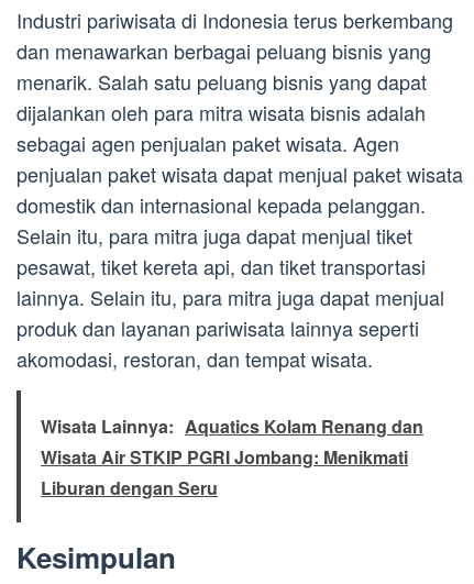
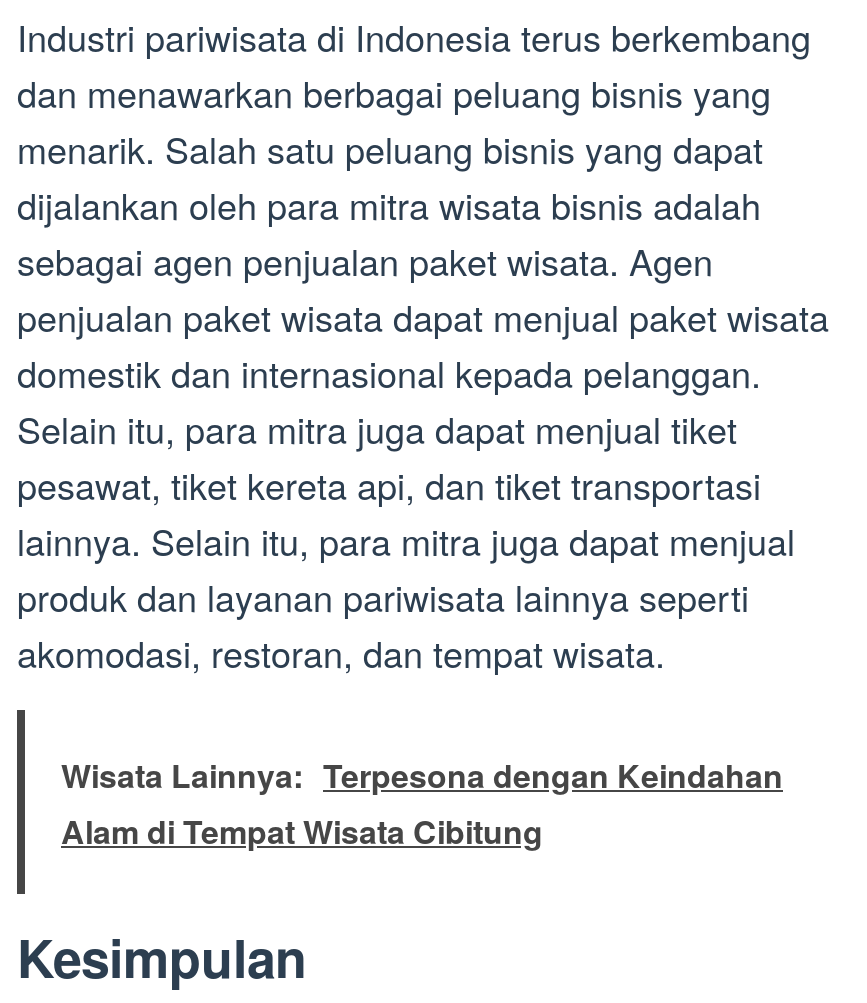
- Wisata Lainnya: Aquatics Kolam Renang dan
- Wisata Air STKIP PGRI Jombang: Menikmati
- Liburan dengan Seru
+ Wisata Lainnya: Terpesona dengan Keindahan
+ Alam di Tempat Wisata Cibitung
